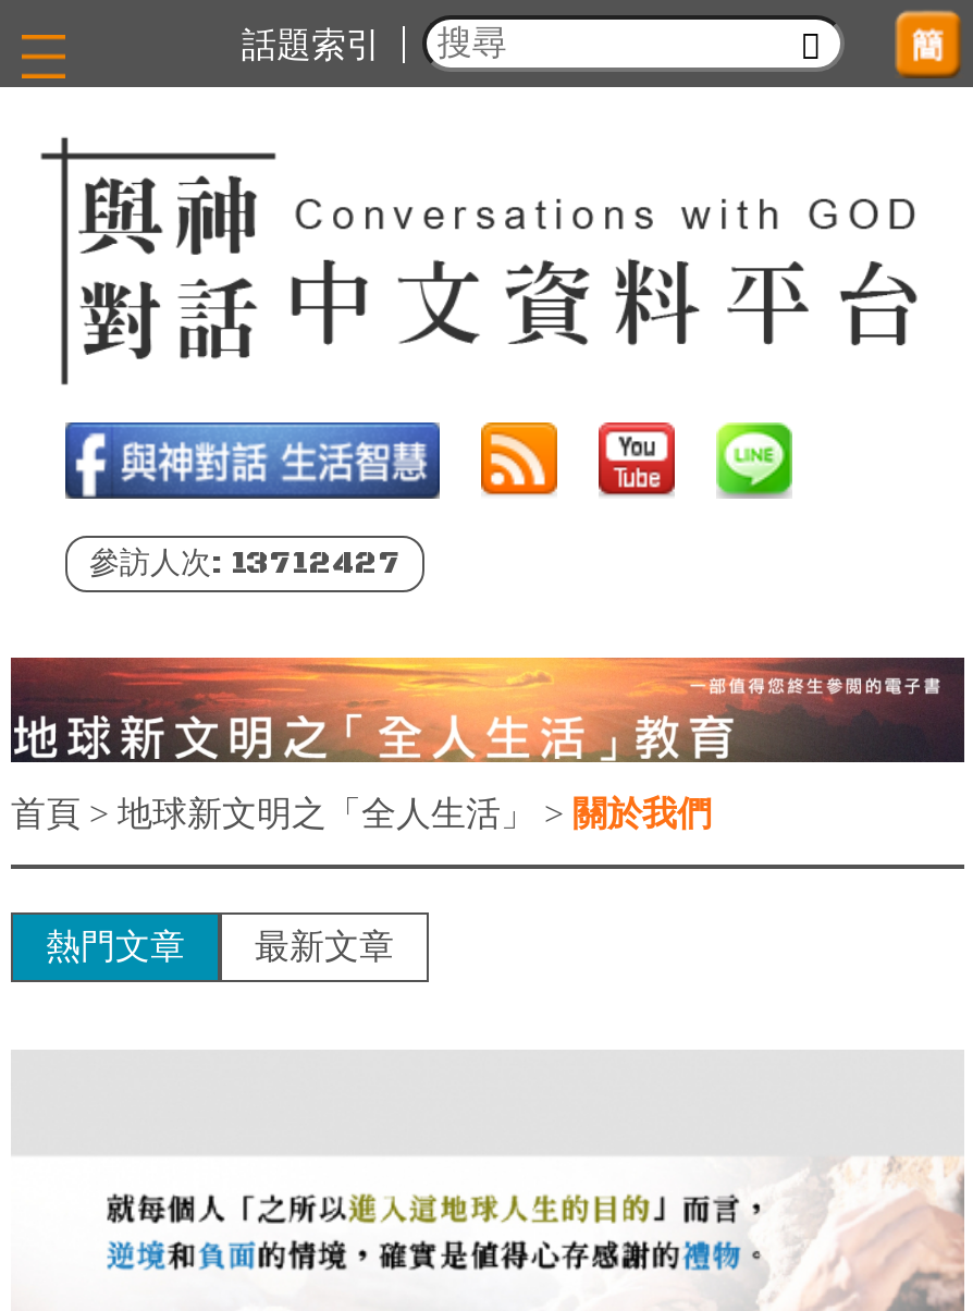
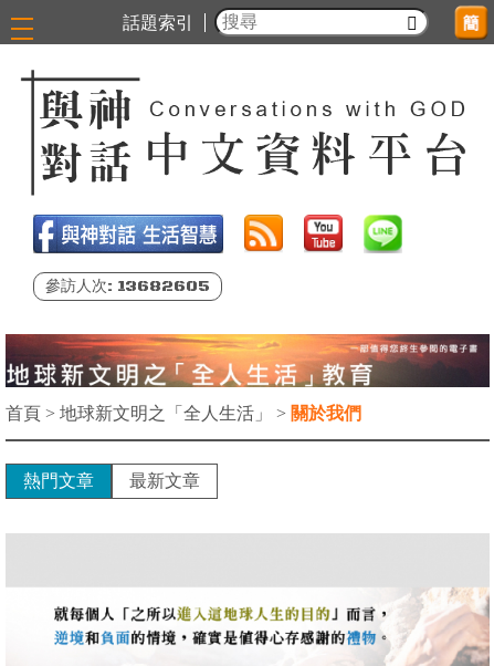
- 參訪人次: 13712427
+ 參訪人次: 13682605
